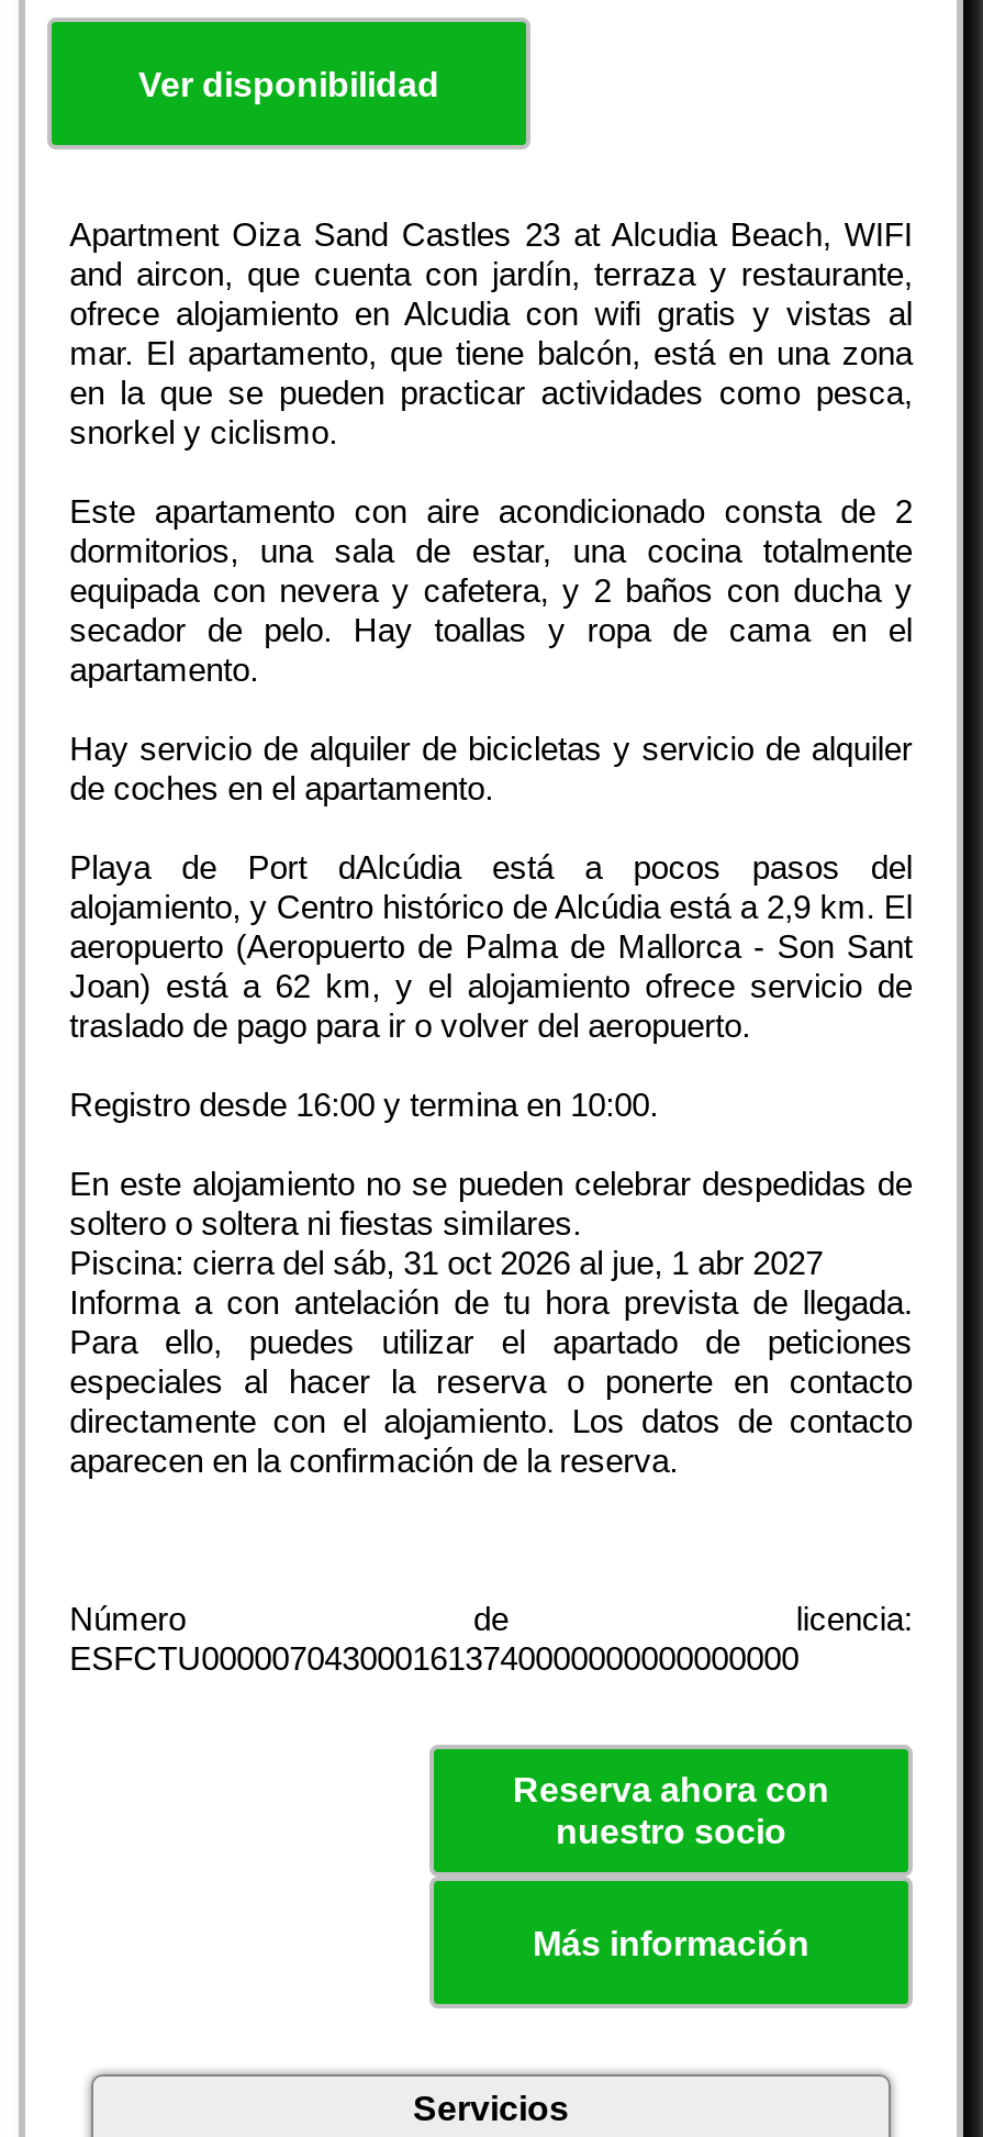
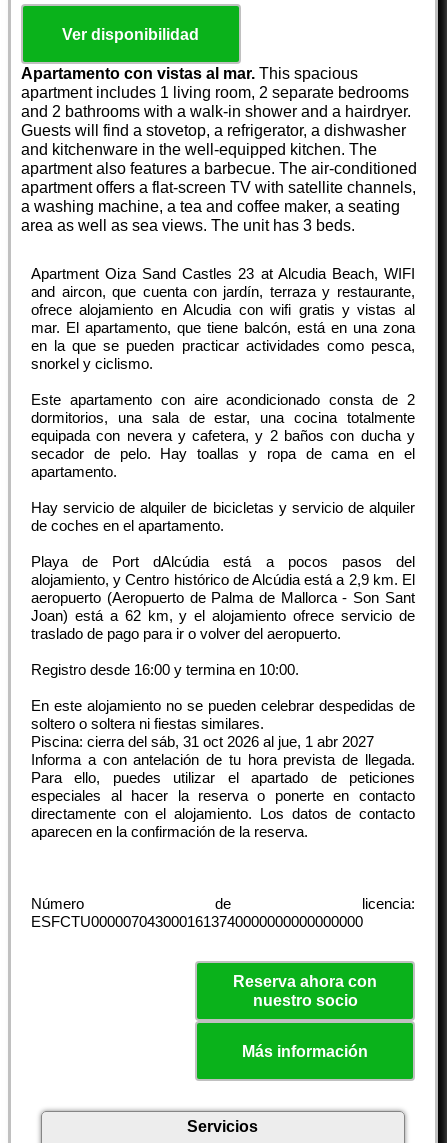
+ Apartamento con vistas al mar. This spacious
+ apartment includes 1 living room, 2 separate bedrooms
+ and 2 bathrooms with a walk-in shower and a hairdryer.
+ Guests will find a stovetop, a refrigerator, a dishwasher
+ and kitchenware in the well-equipped kitchen. The
+ apartment also features a barbecue. The air-conditioned
+ apartment offers a flat-screen TV with satellite channels,
+ a washing machine, a tea and coffee maker, a seating
+ area as well as sea views. The unit has 3 beds.
